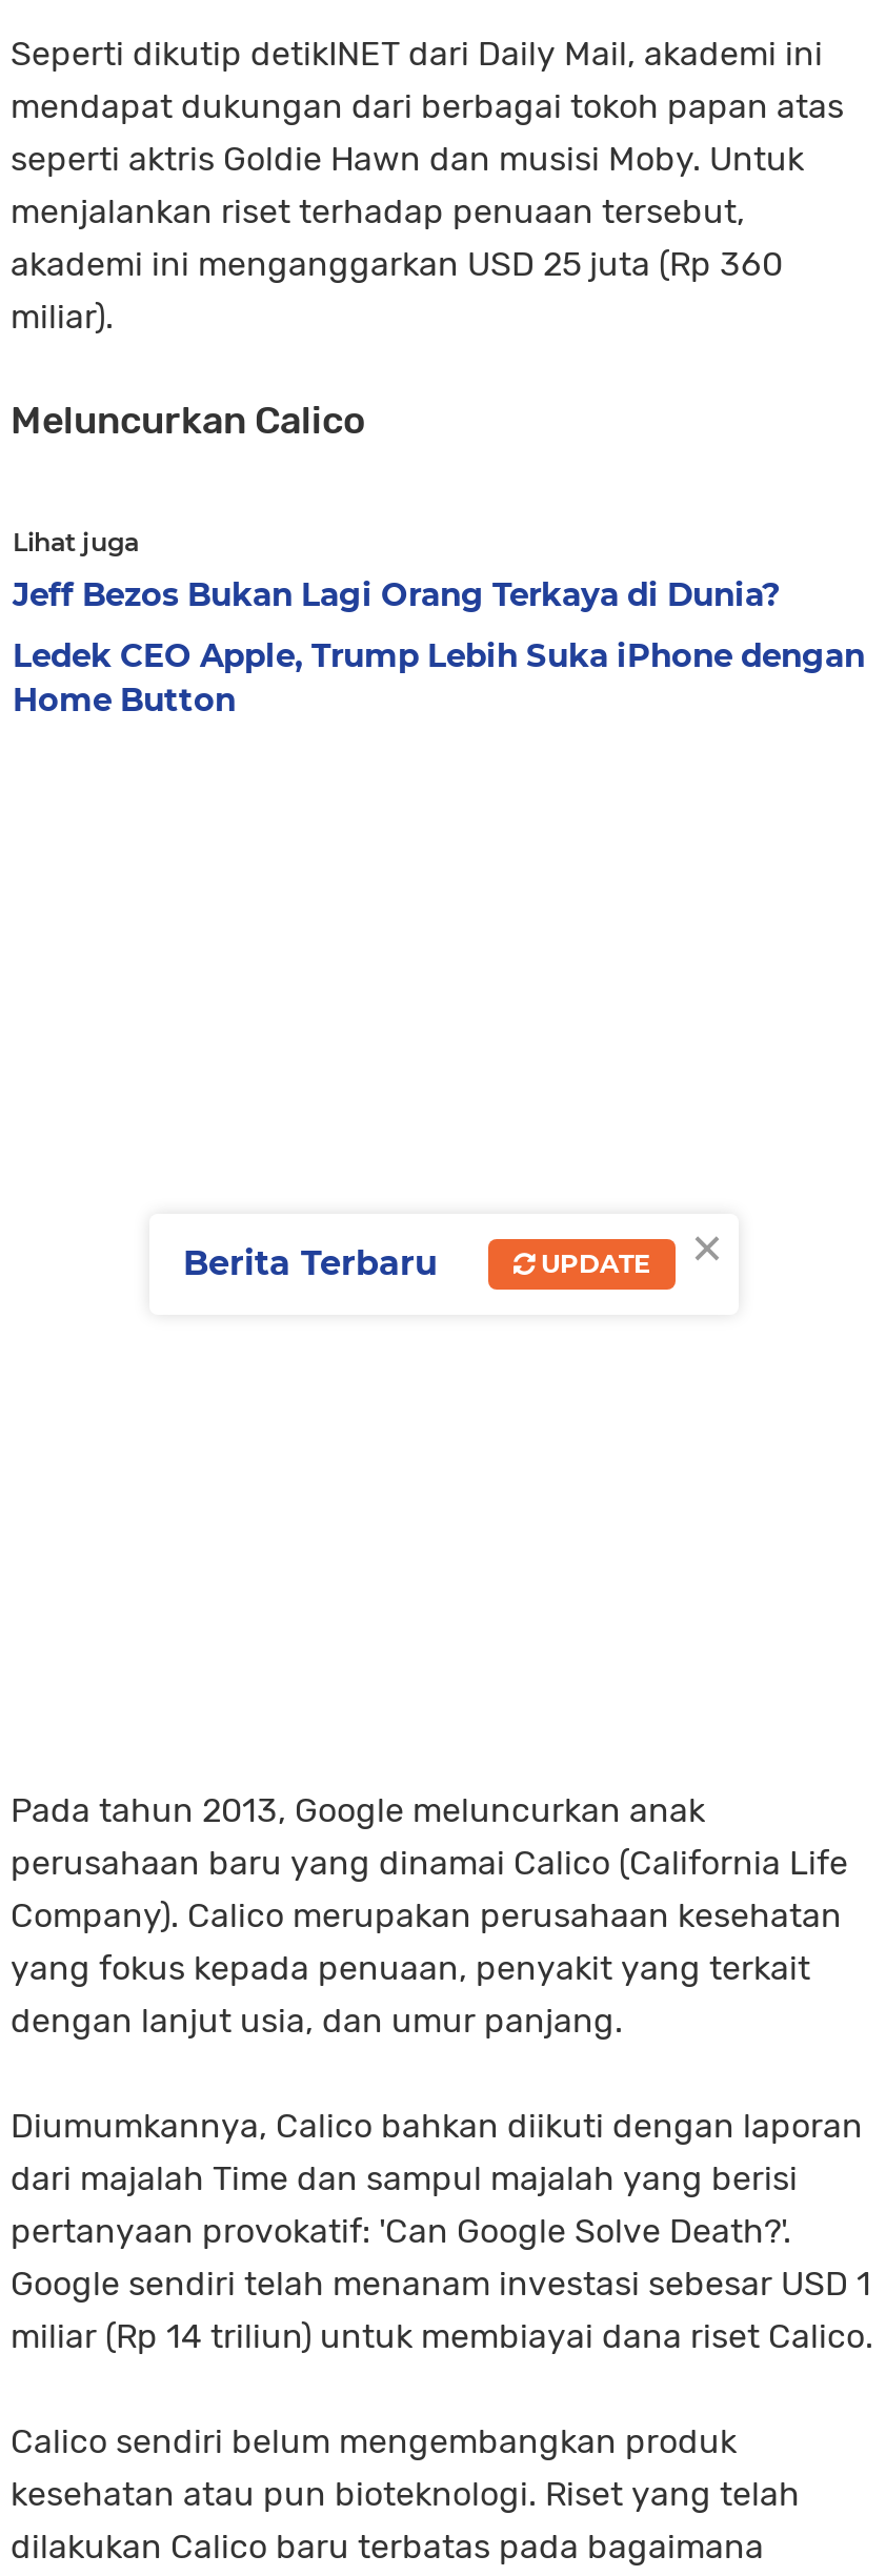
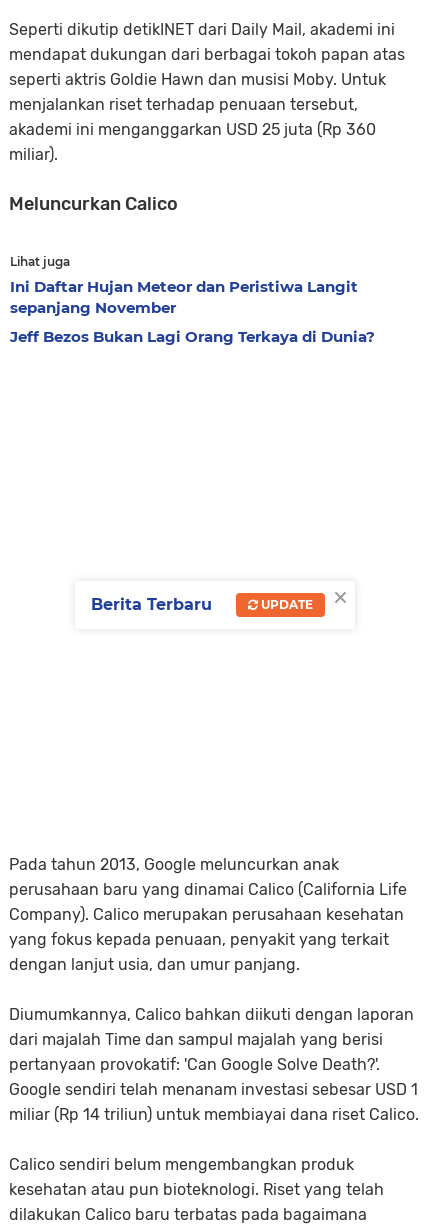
+ Ini Daftar Hujan Meteor dan Peristiwa Langit
+ sepanjang November

moved down: Jeff Bezos Bukan Lagi Orang Terkaya di Dunia?

- Ledek CEO Apple, Trump Lebih Suka iPhone dengan
- Home Button
